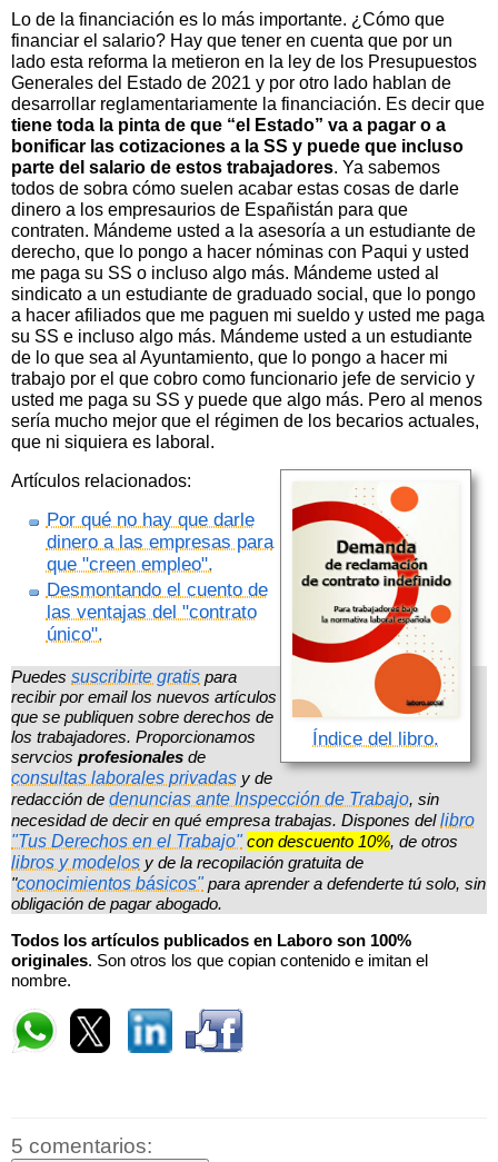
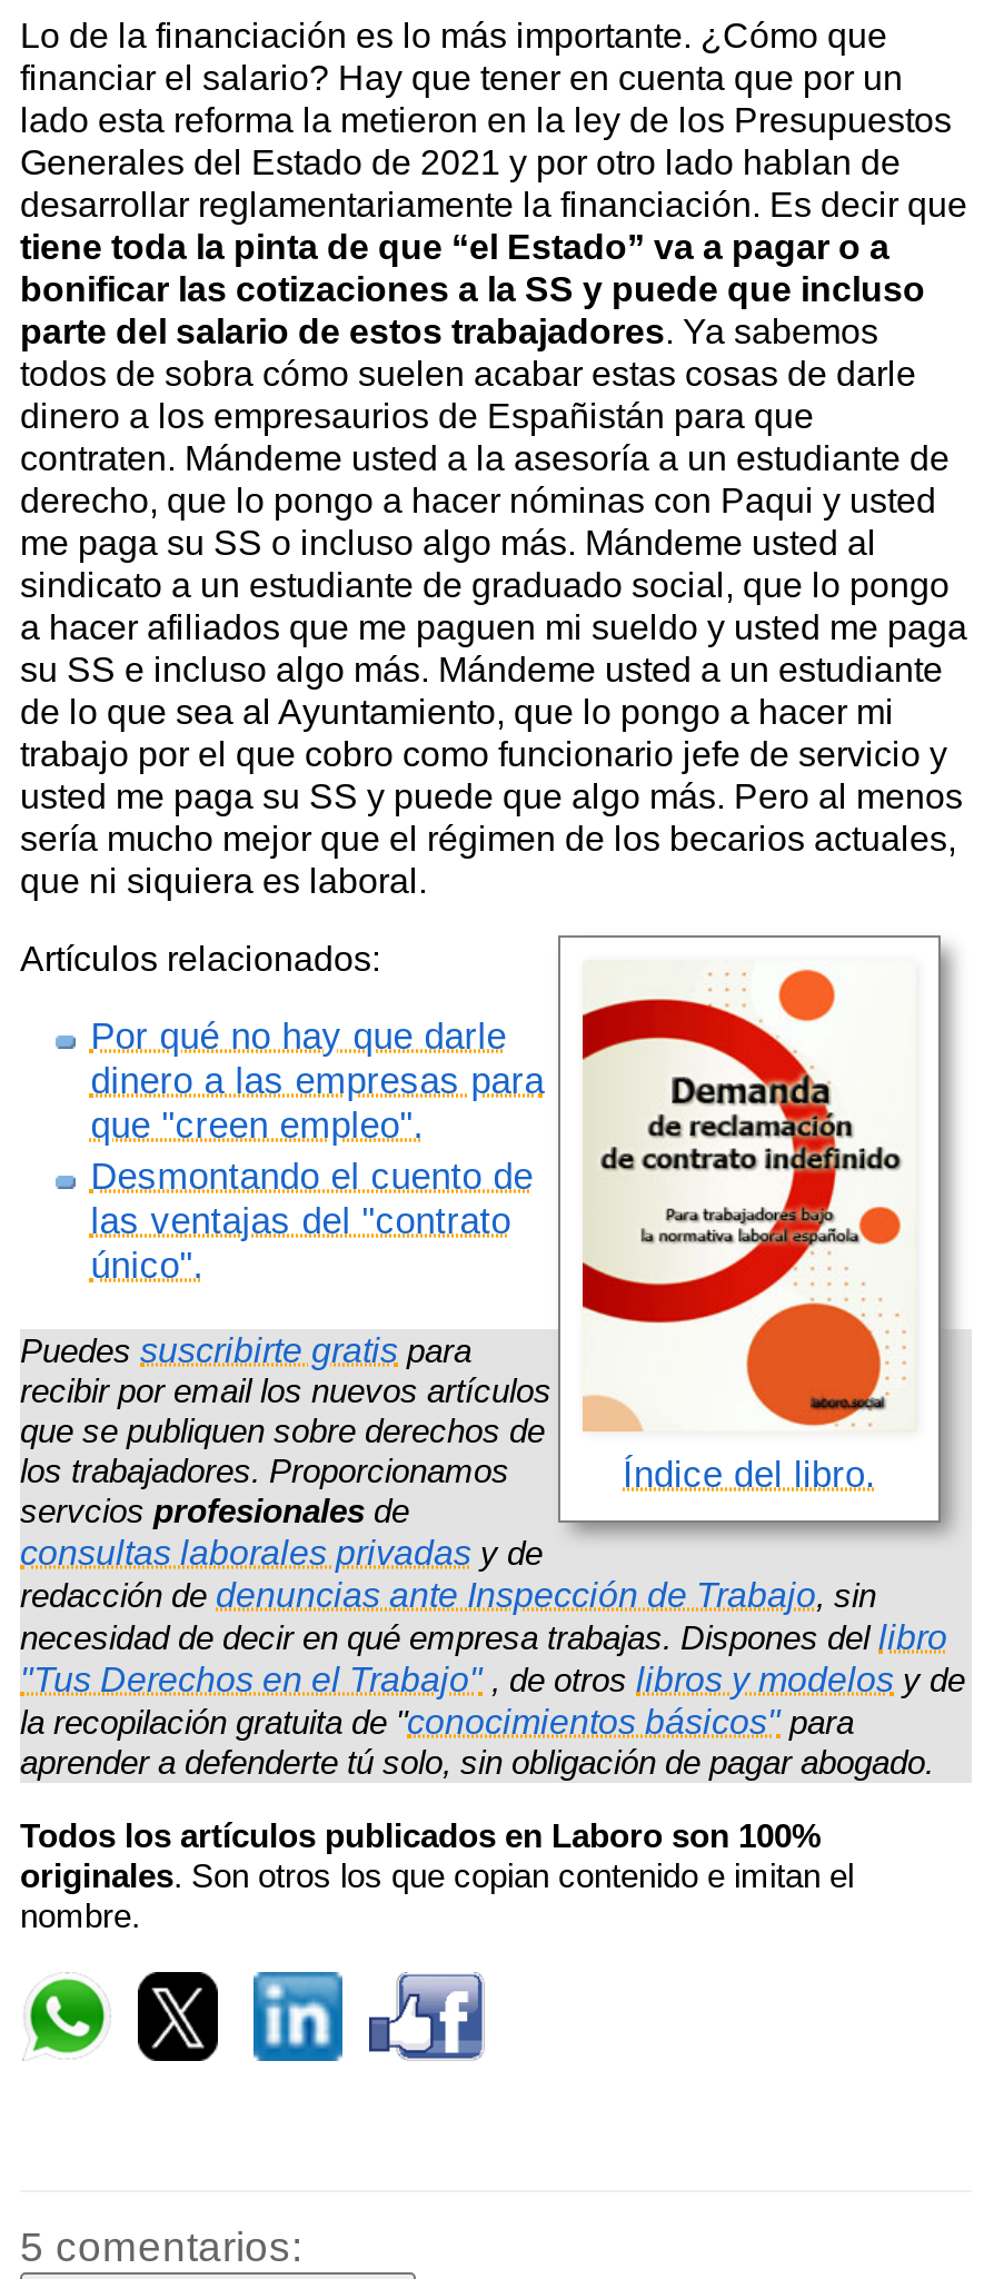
- "Tus Derechos en el Trabajo" con descuento 10%, de otros
- libros y modelos y de la recopilación gratuita de
- "conocimientos básicos" para aprender a defenderte tú solo, sin
- obligación de pagar abogado.
+ "Tus Derechos en el Trabajo" , de otros libros y modelos y de
+ la recopilación gratuita de " conocimientos básicos" para
+ aprender a defenderte tú solo, sin obligación de pagar abogado.
